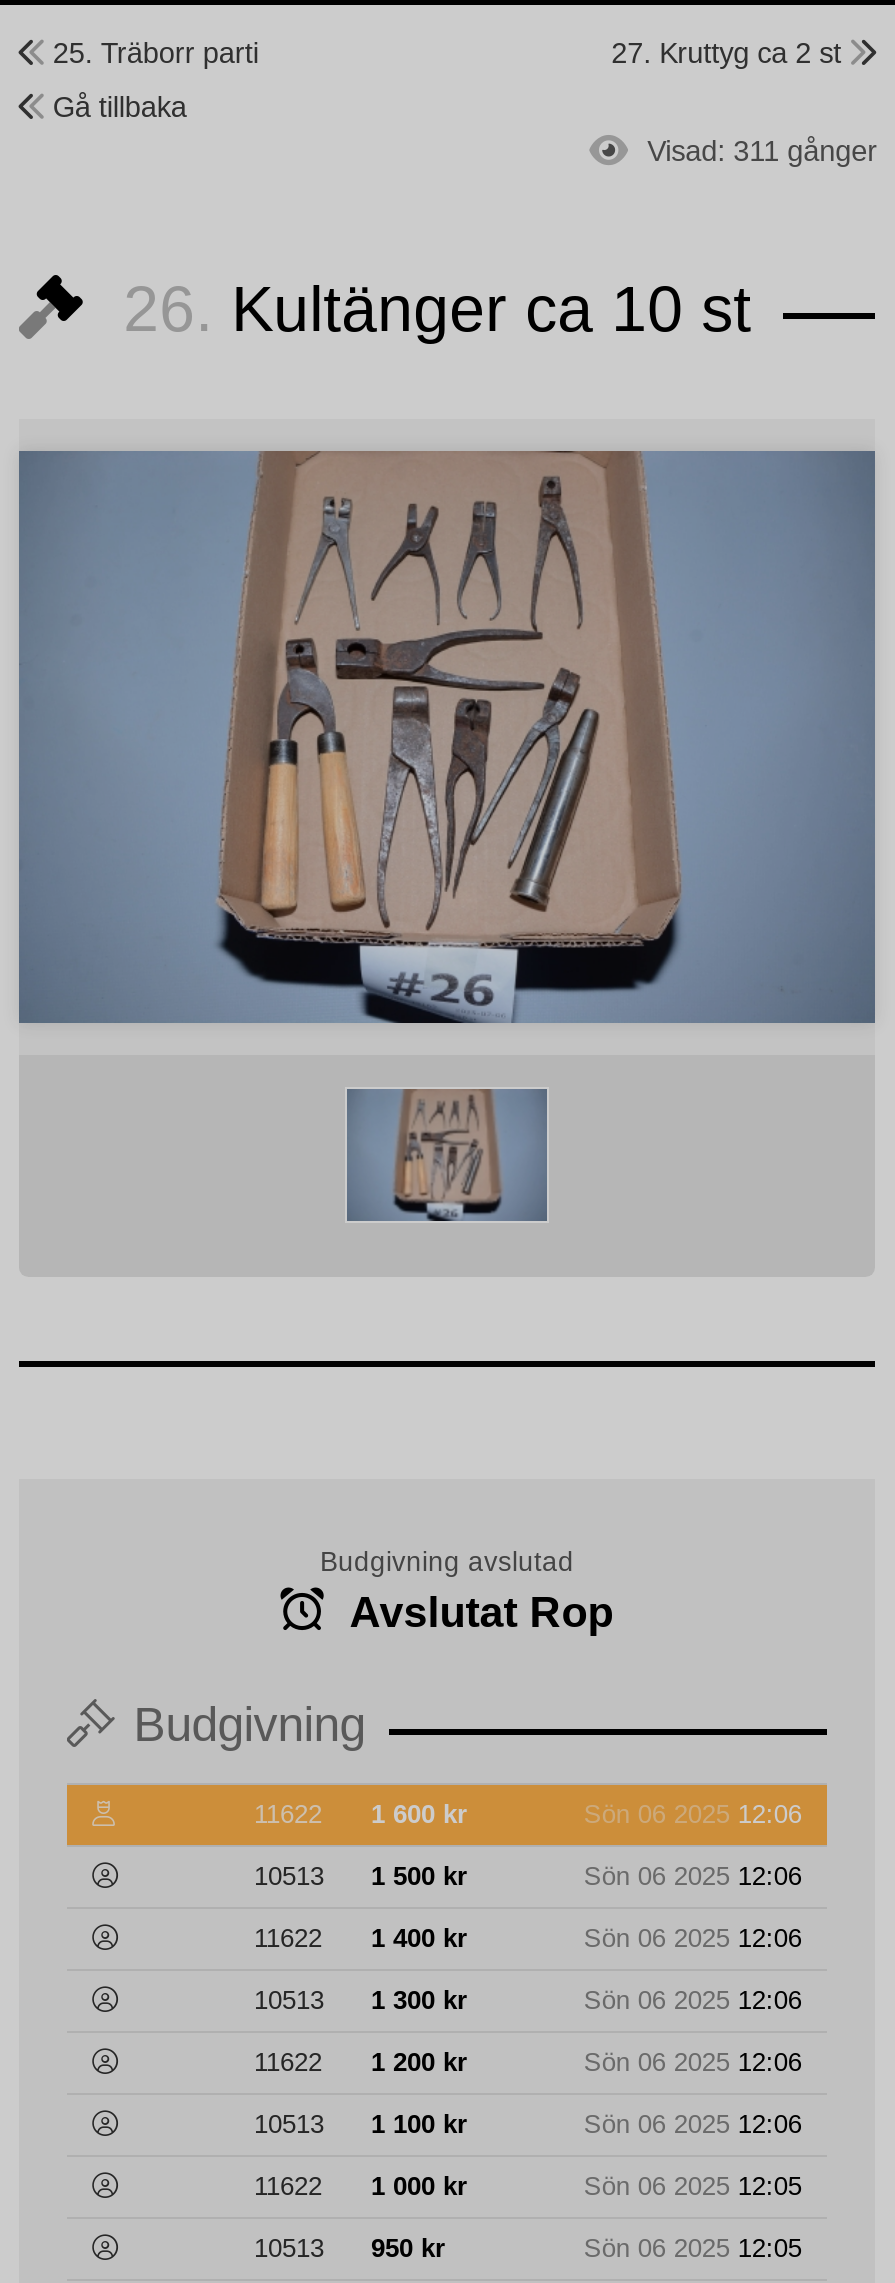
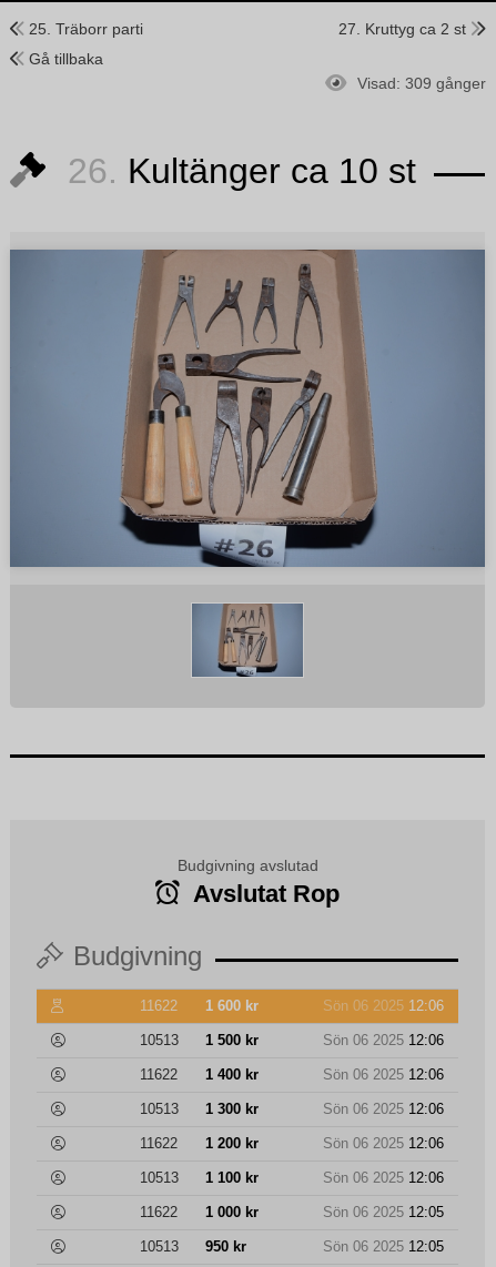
- Visad: 311 gånger
+ Visad: 309 gånger
